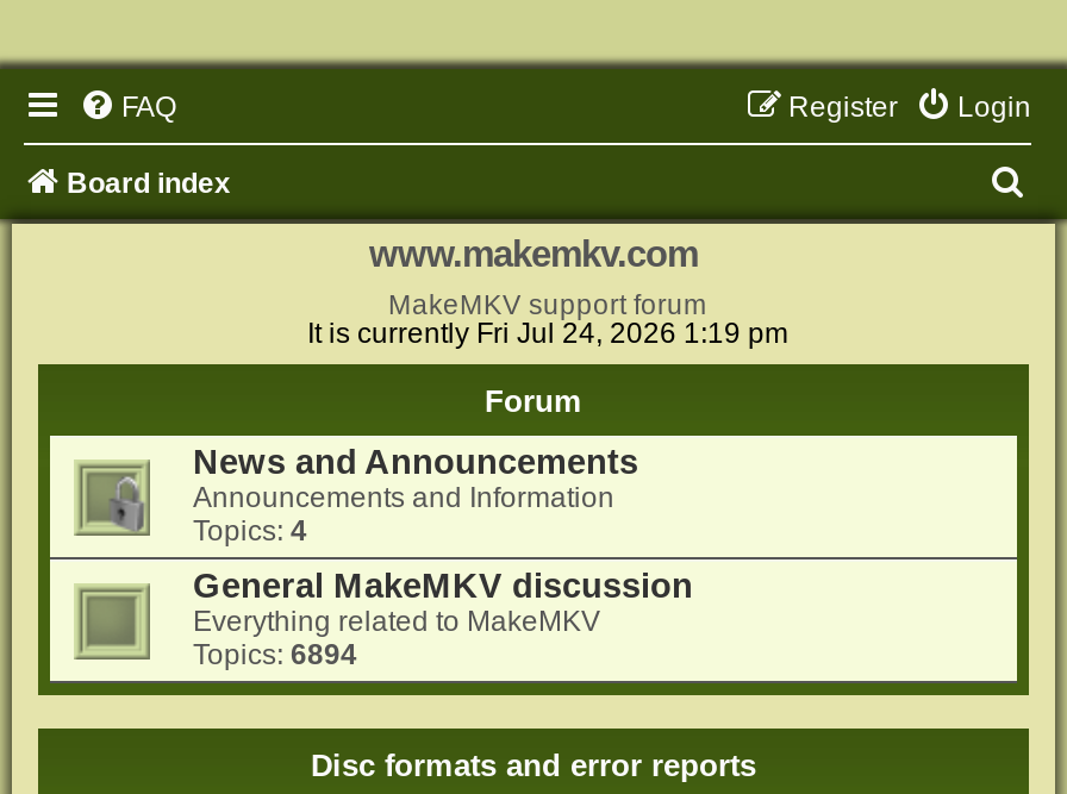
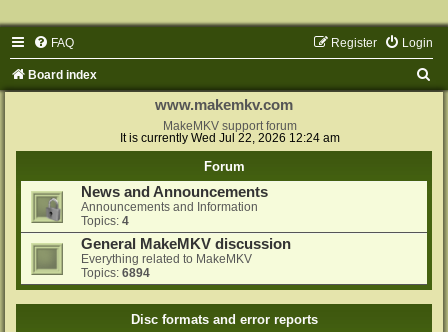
- It is currently Fri Jul 24, 2026 1:19 pm
+ It is currently Wed Jul 22, 2026 12:24 am
